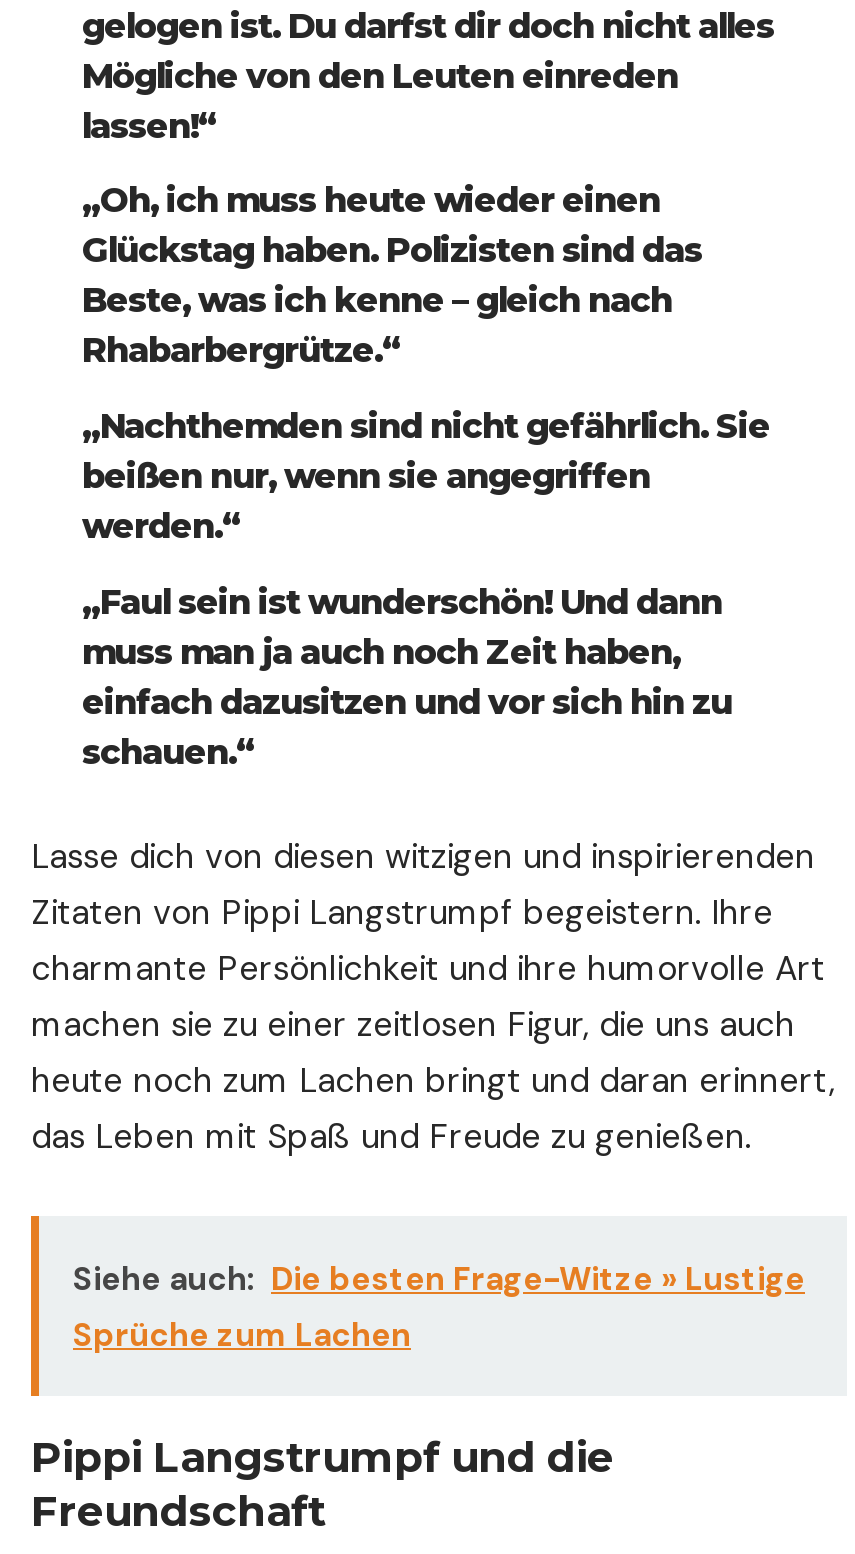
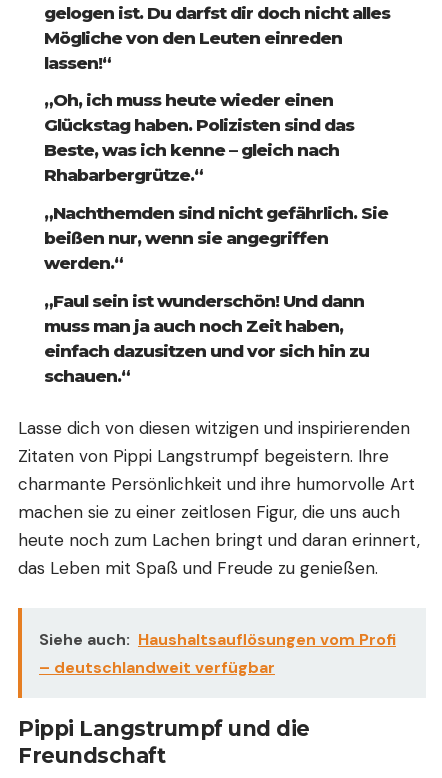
- Siehe auch: Die besten Frage-Witze » Lustige
- Sprüche zum Lachen
+ Siehe auch: Haushaltsauflösungen vom Profi
+ – deutschlandweit verfügbar
